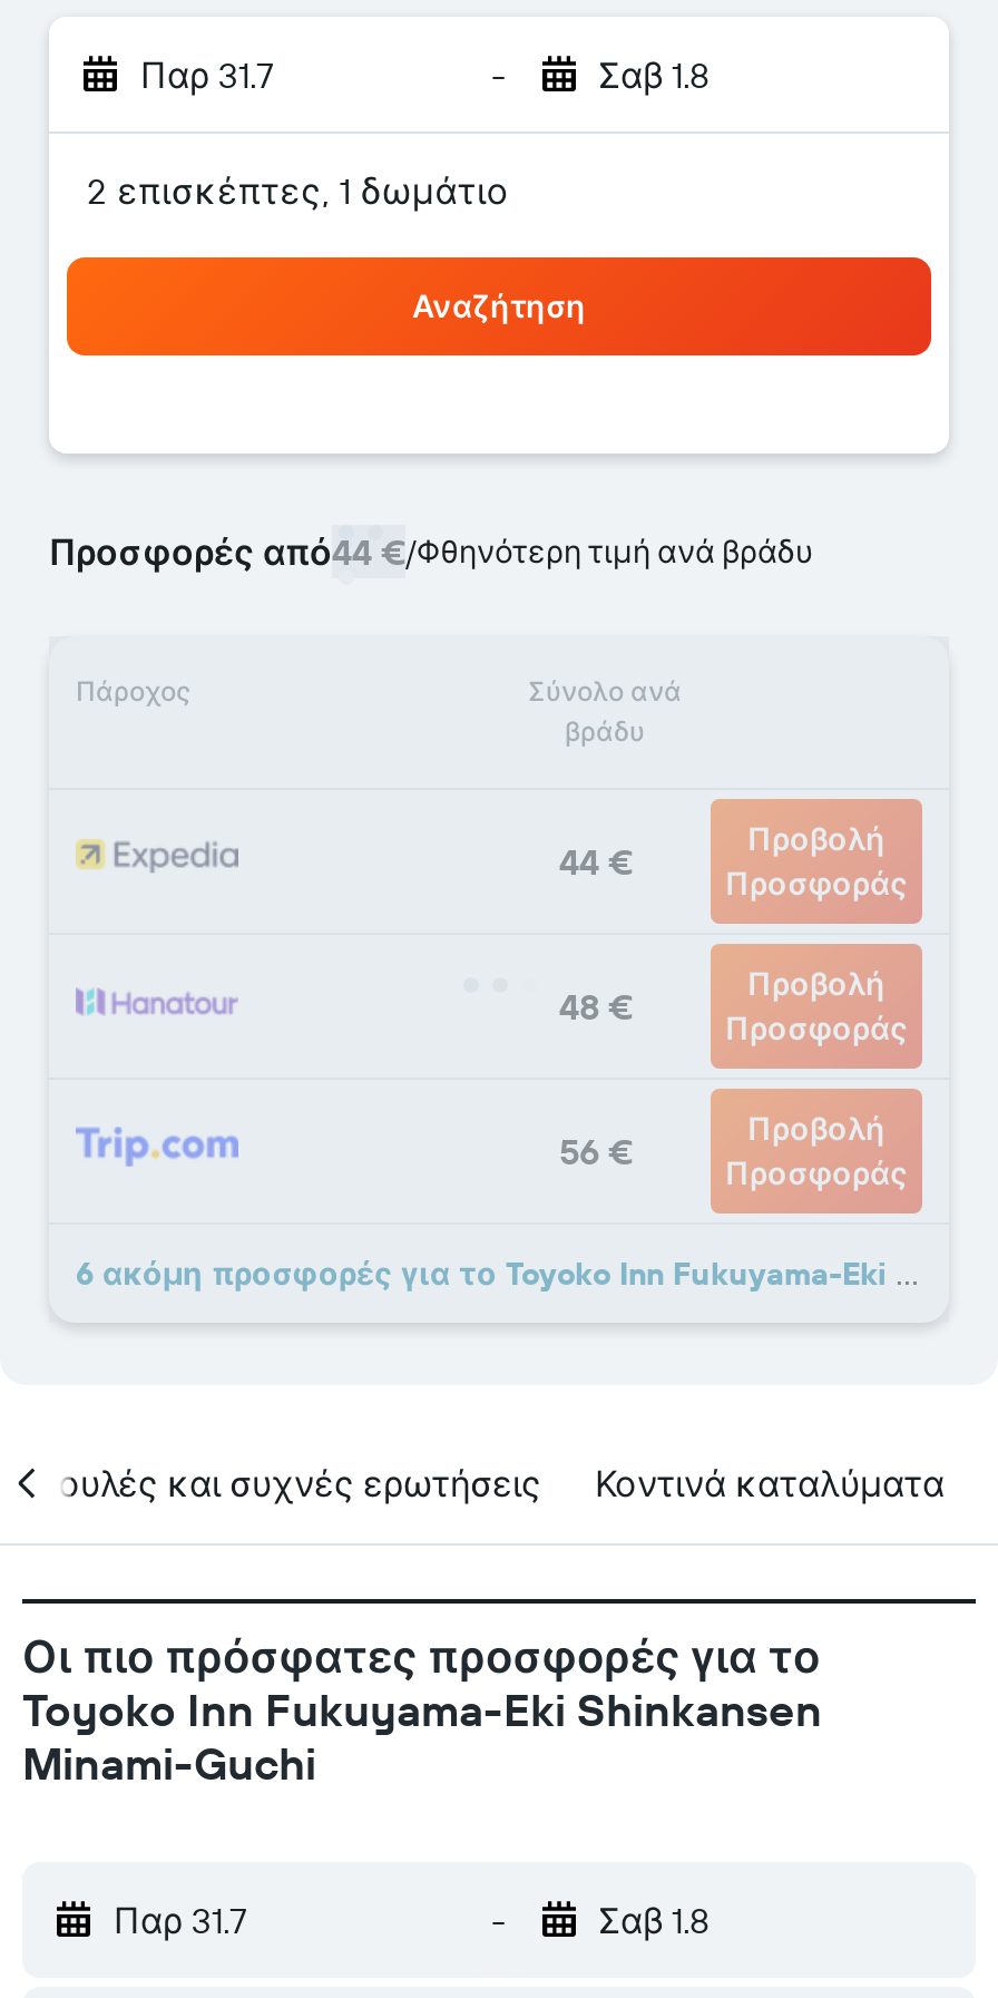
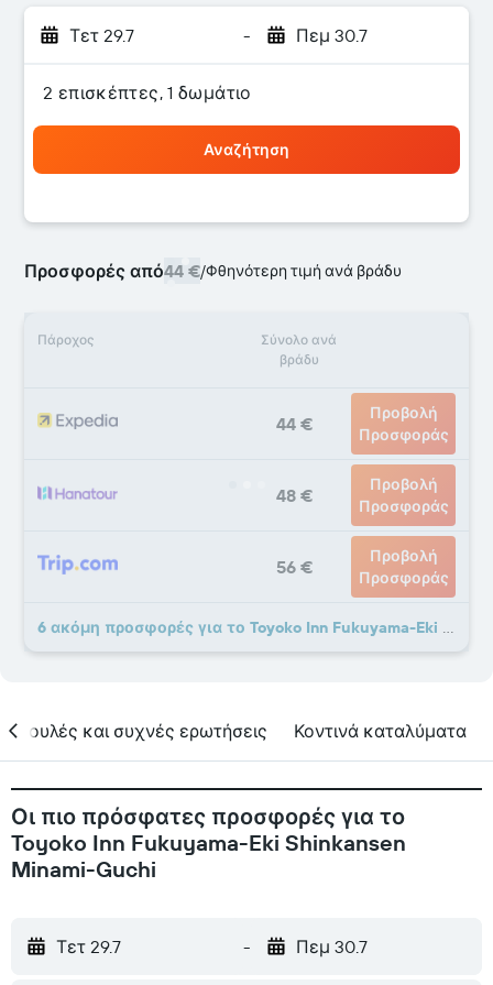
- Παρ 31.7
+ Τετ 29.7

- Σαβ 1.8
+ Πεμ 30.7

- Παρ 31.7
+ Τετ 29.7

- Σαβ 1.8
+ Πεμ 30.7
